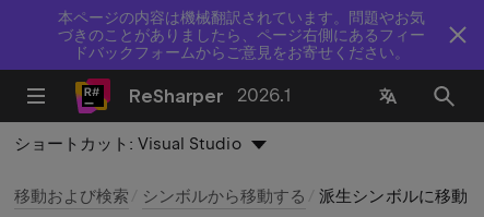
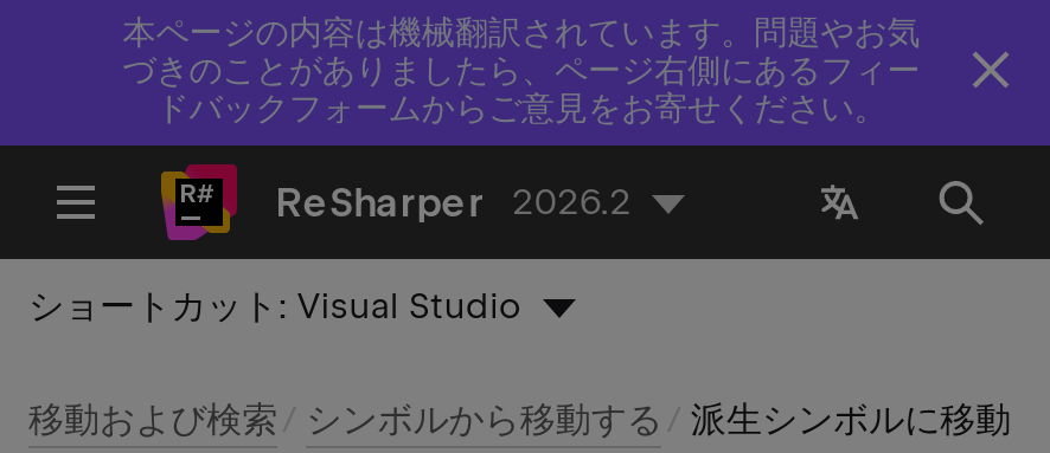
- ReSharper 2026.1
+ ReSharper 2026.2
